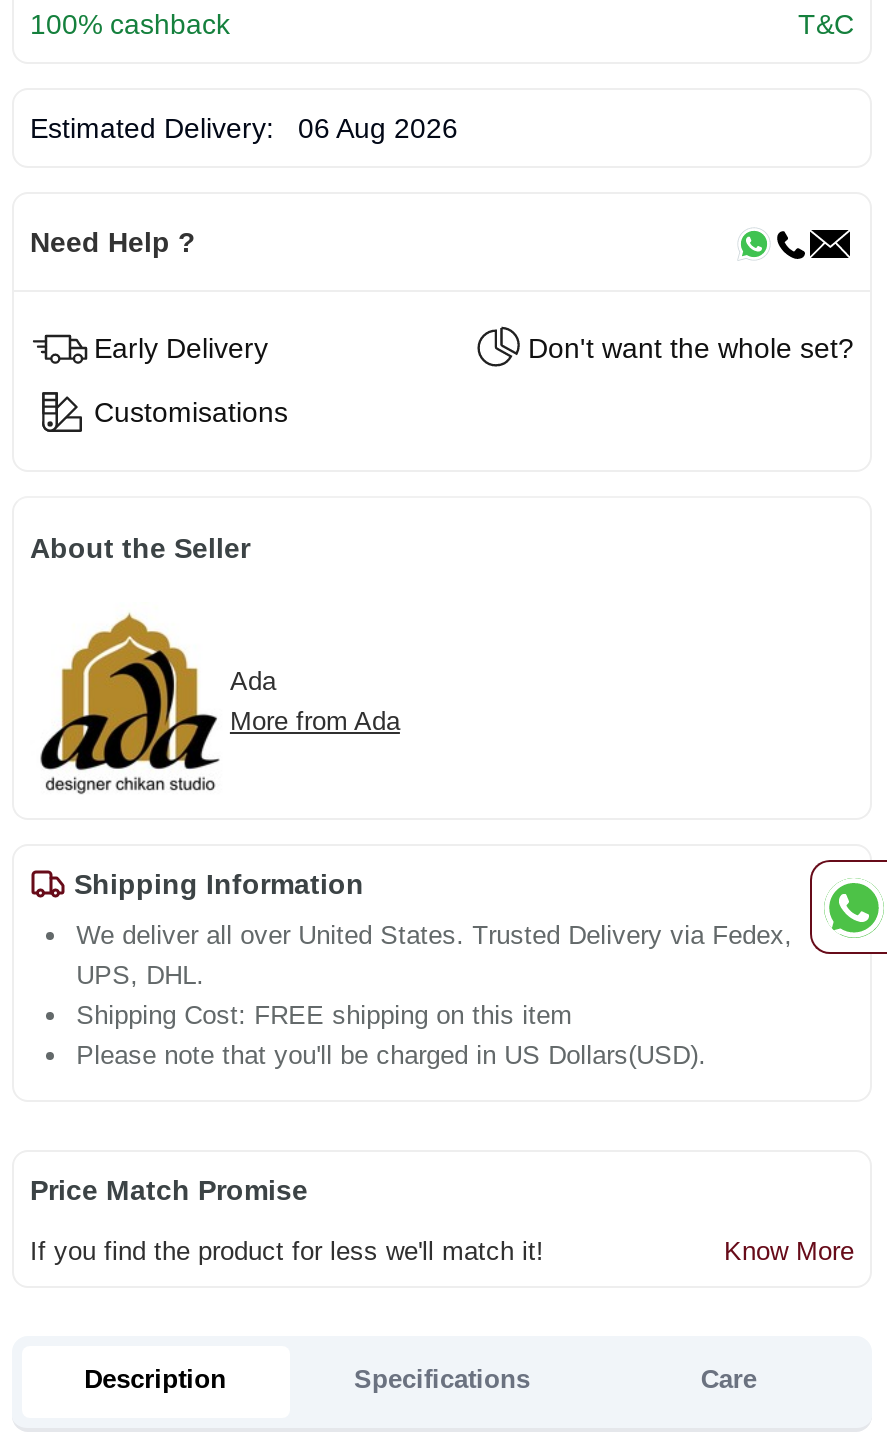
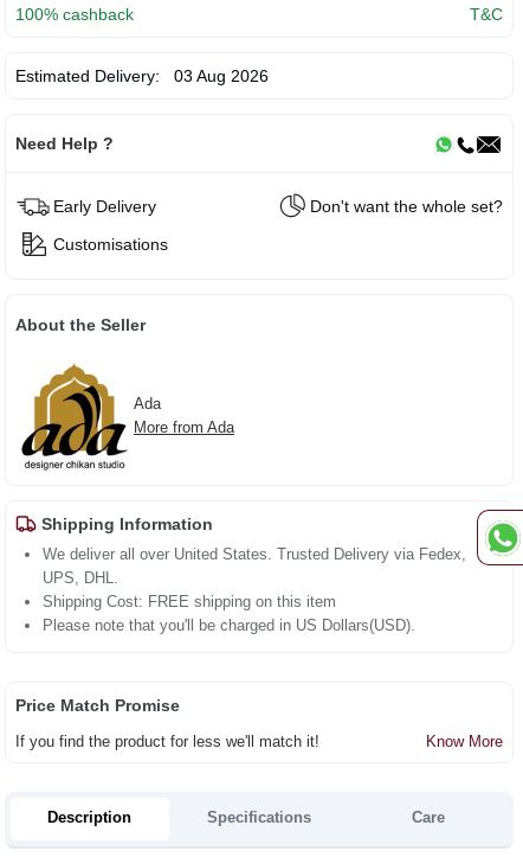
- Estimated Delivery: 06 Aug 2026
+ Estimated Delivery: 03 Aug 2026
